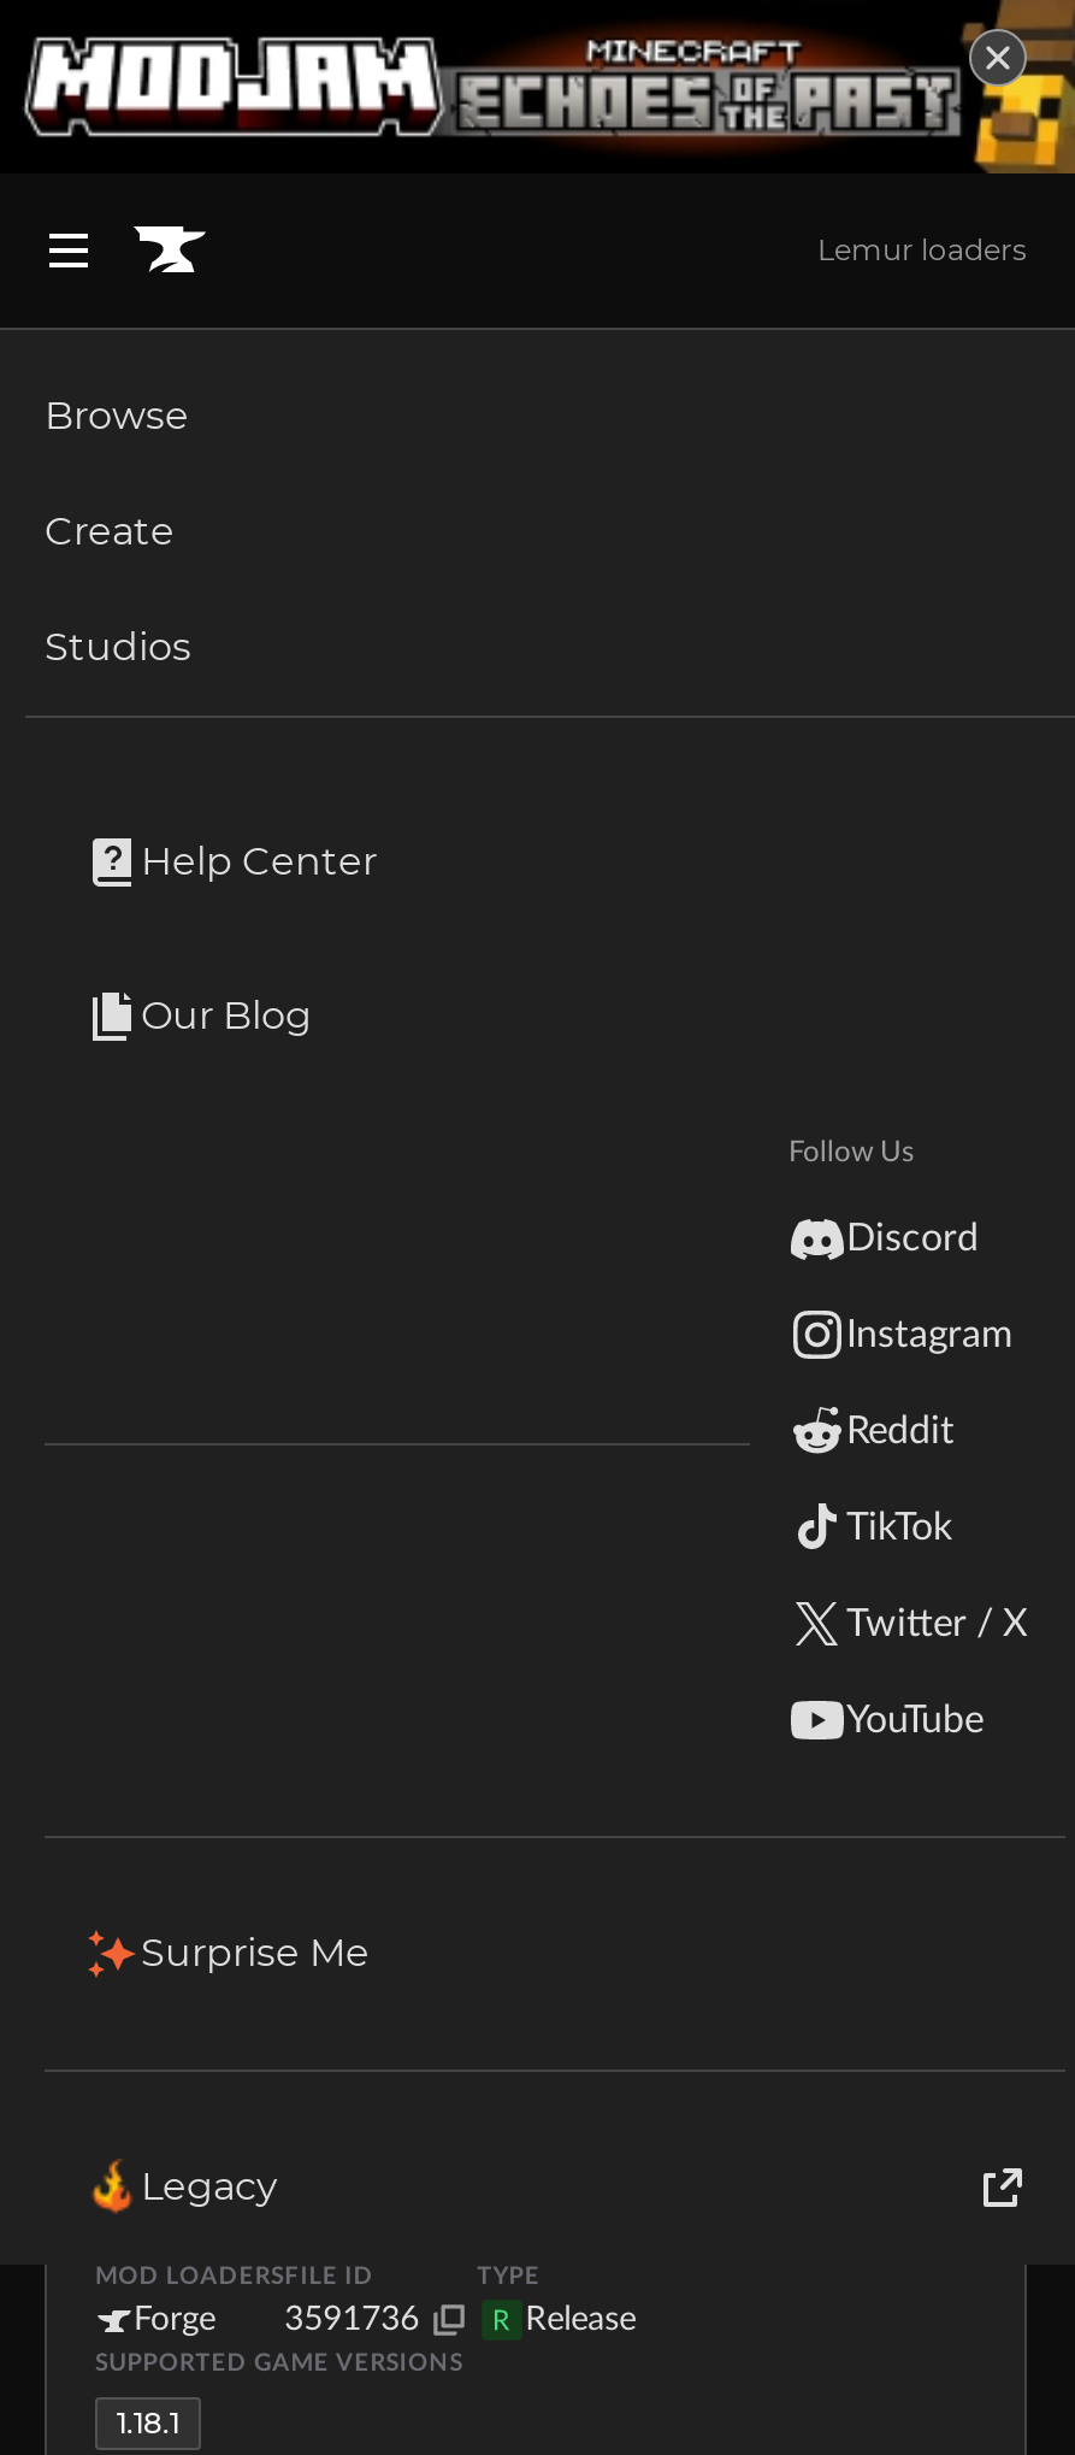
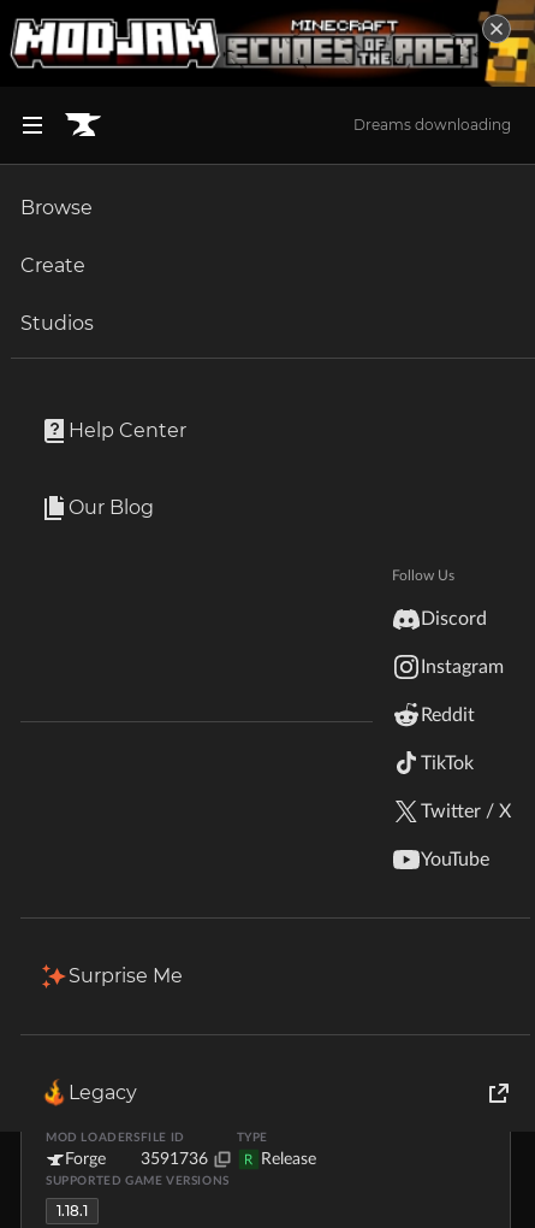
- Lemur loaders
+ Dreams downloading
